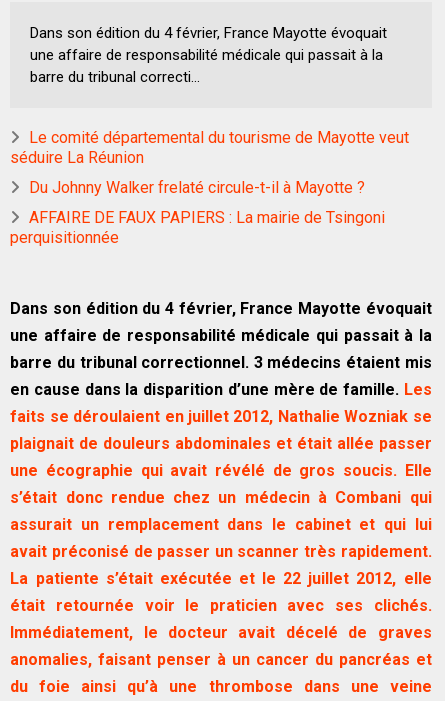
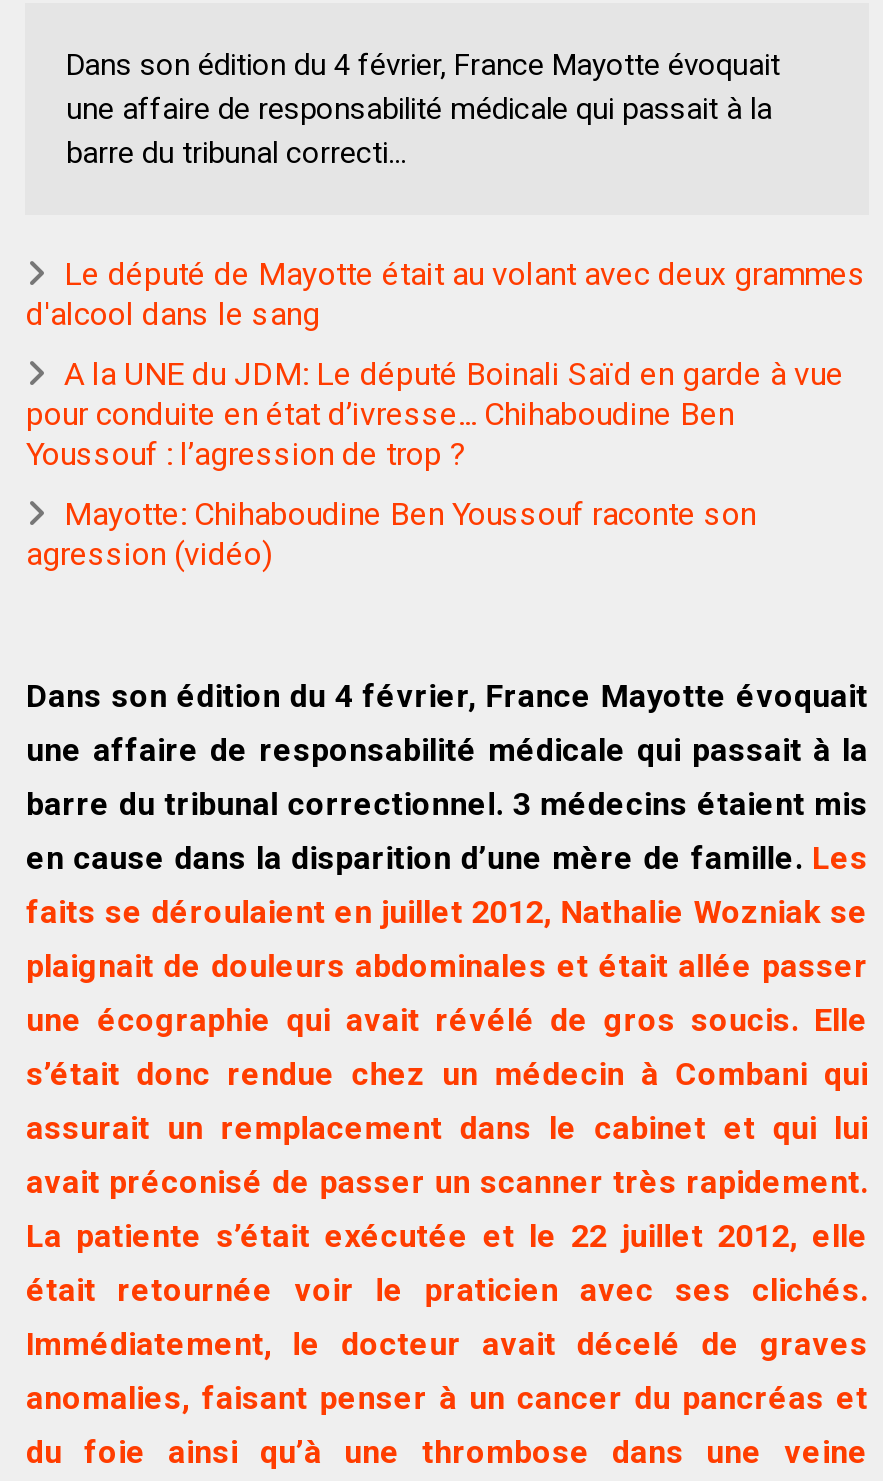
- Le comité départemental du tourisme de Mayotte veut
- séduire La Réunion
+ Le député de Mayotte était au volant avec deux grammes
+ d'alcool dans le sang

- Du Johnny Walker frelaté circule-t-il à Mayotte ?
+ A la UNE du JDM: Le député Boinali Saïd en garde à vue
+ pour conduite en état d’ivresse... Chihaboudine Ben
+ Youssouf : l’agression de trop ?

- AFFAIRE DE FAUX PAPIERS : La mairie de Tsingoni
- perquisitionnée
+ Mayotte: Chihaboudine Ben Youssouf raconte son
+ agression (vidéo)
